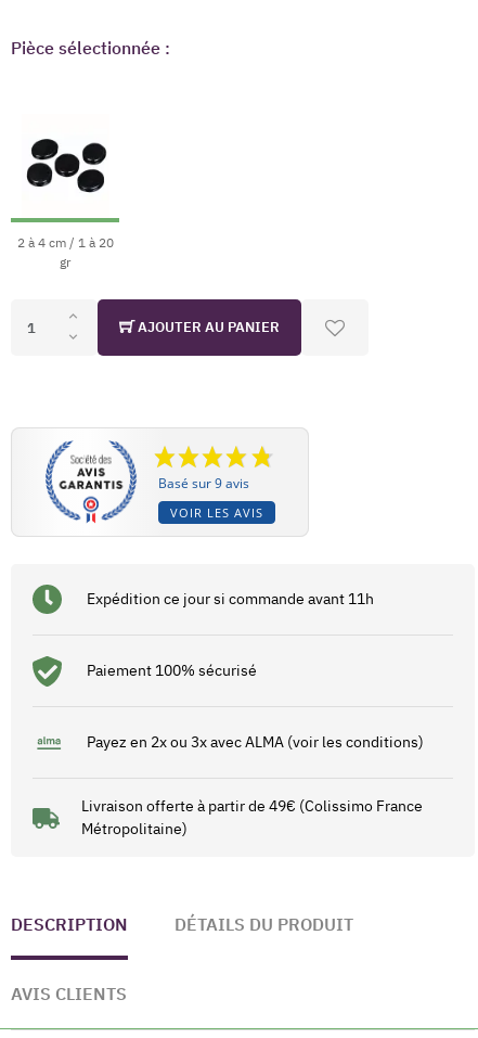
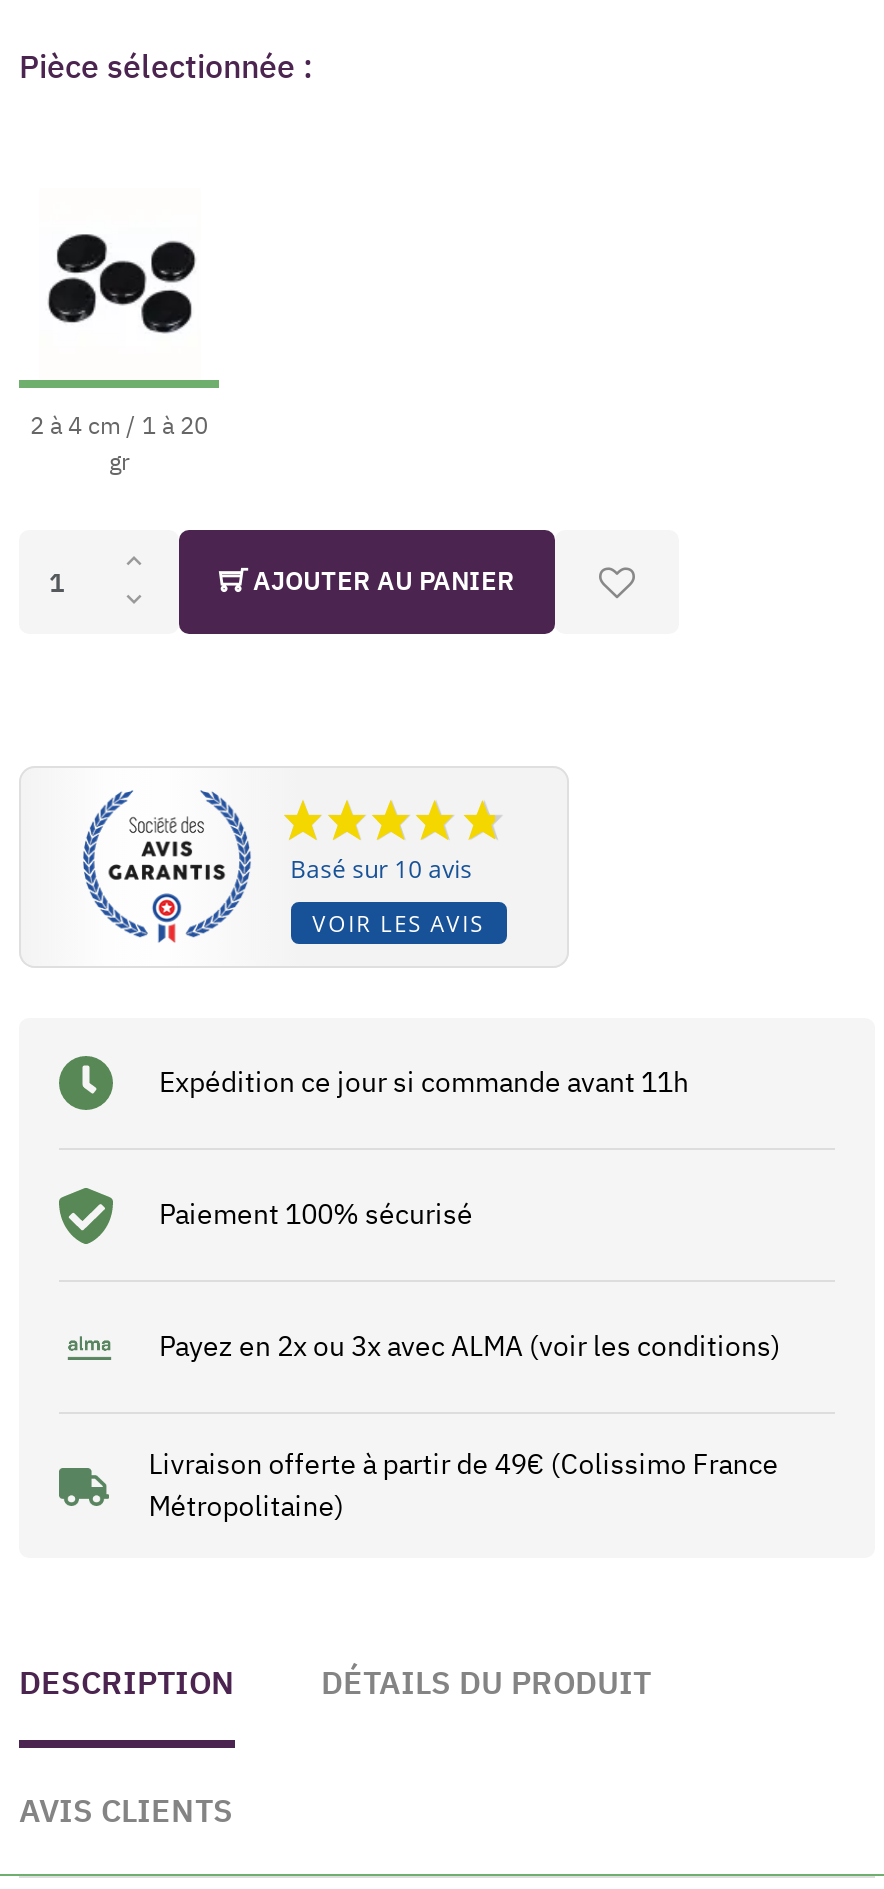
- Basé sur 9 avis
+ Basé sur 10 avis
